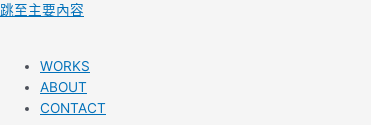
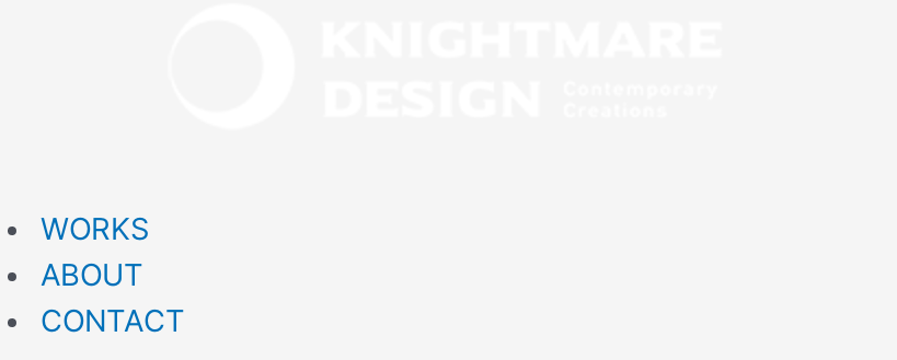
- 跳至主要內容
